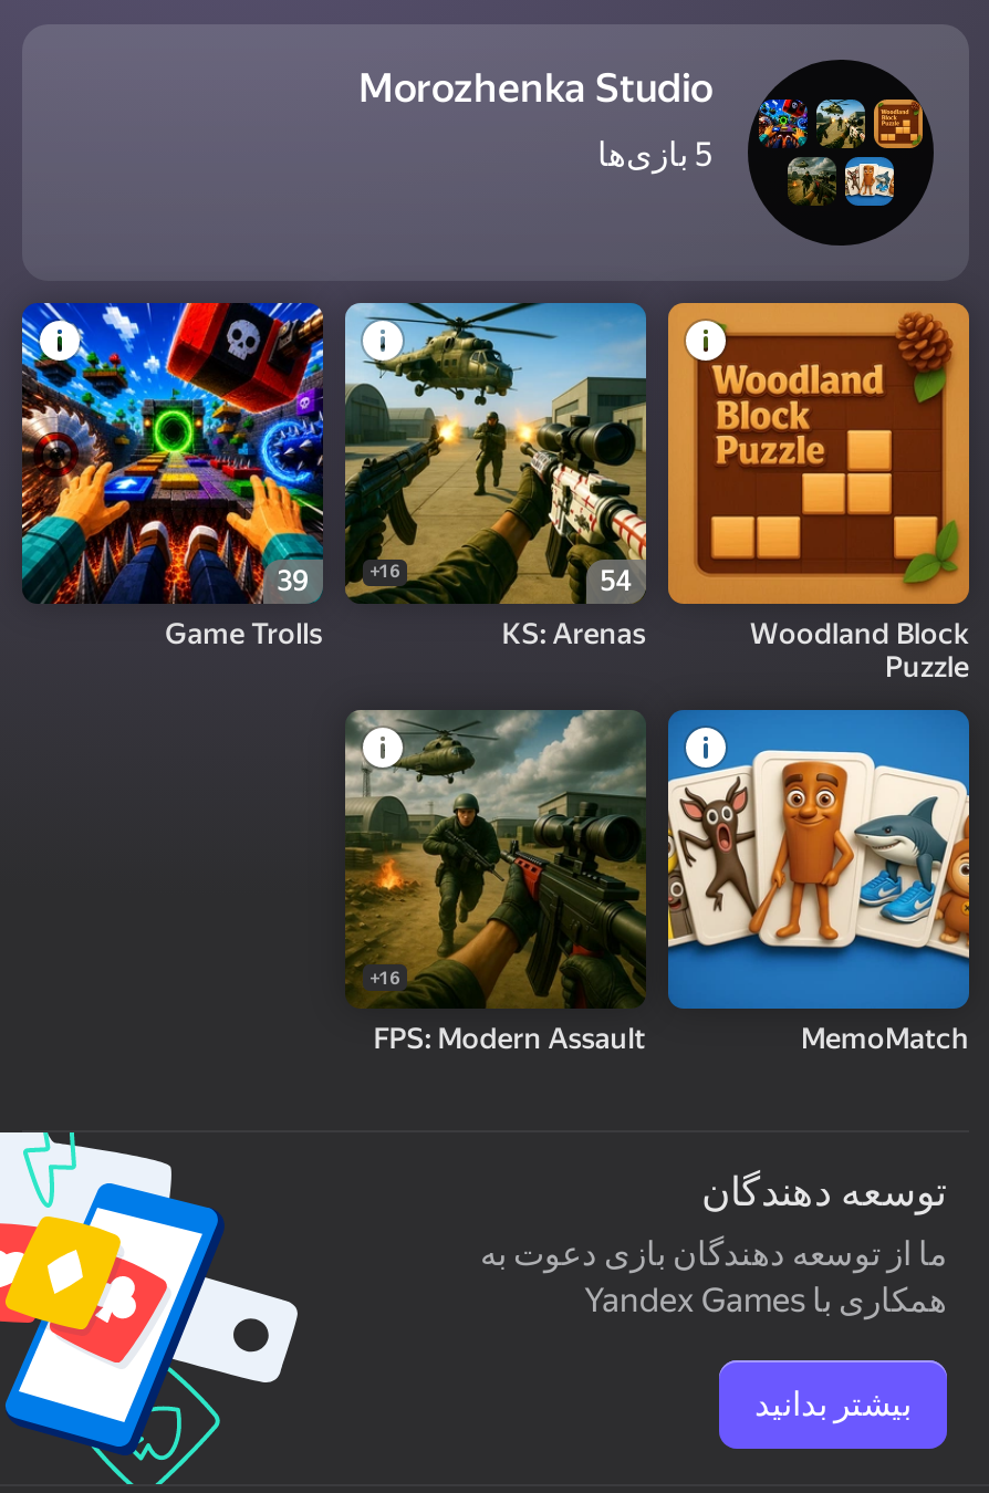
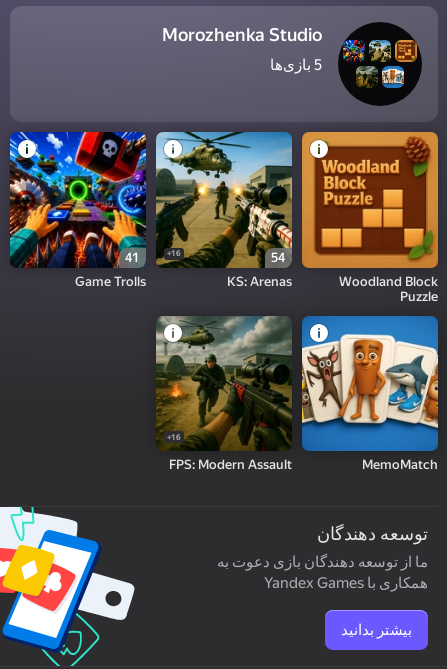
- 39
+ 41
